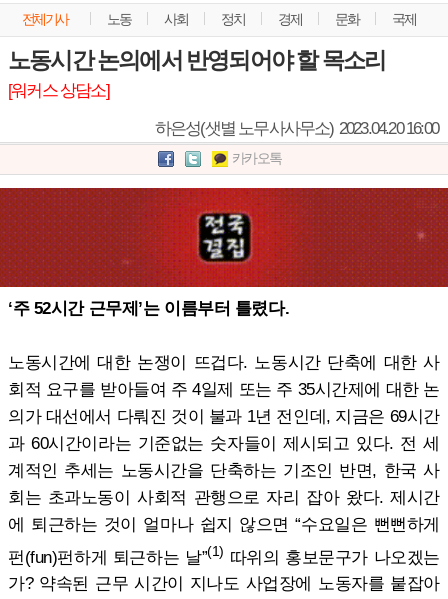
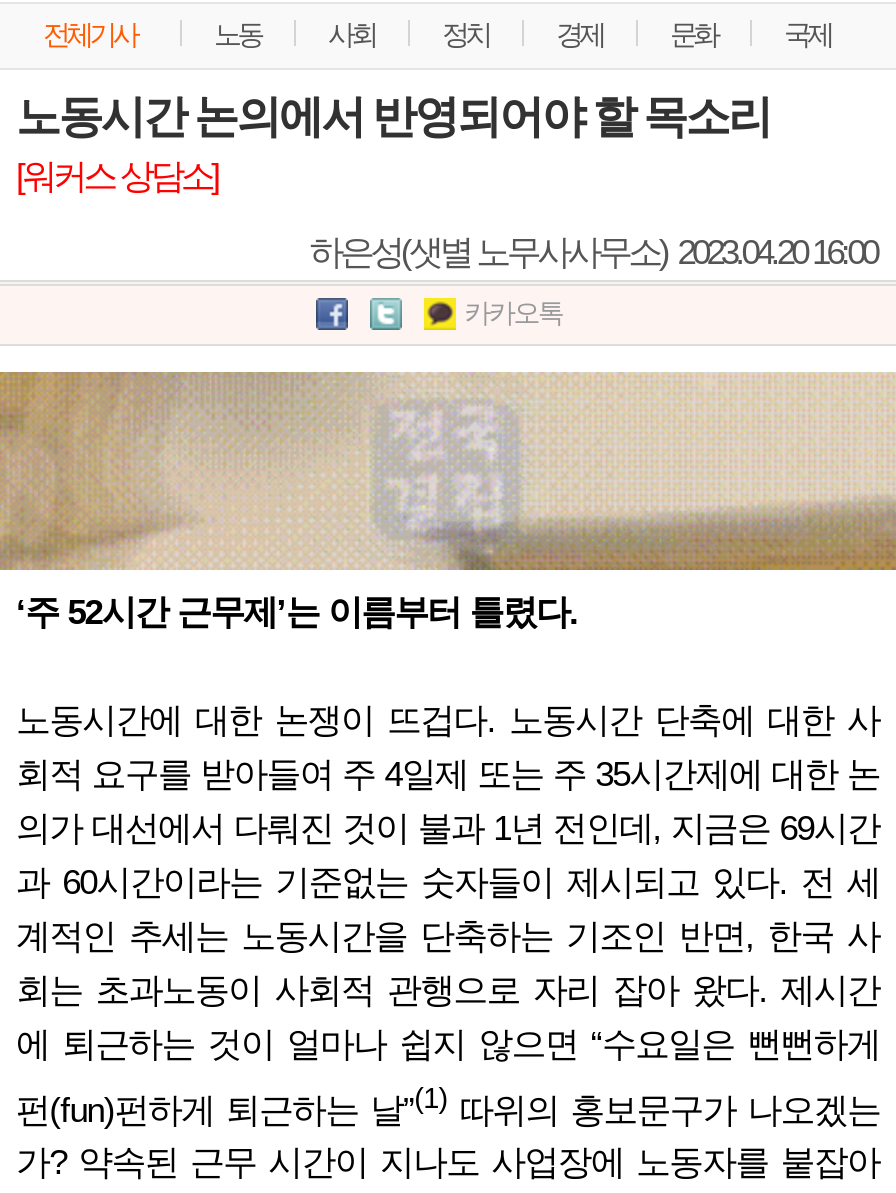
- [image]
+ [image]
